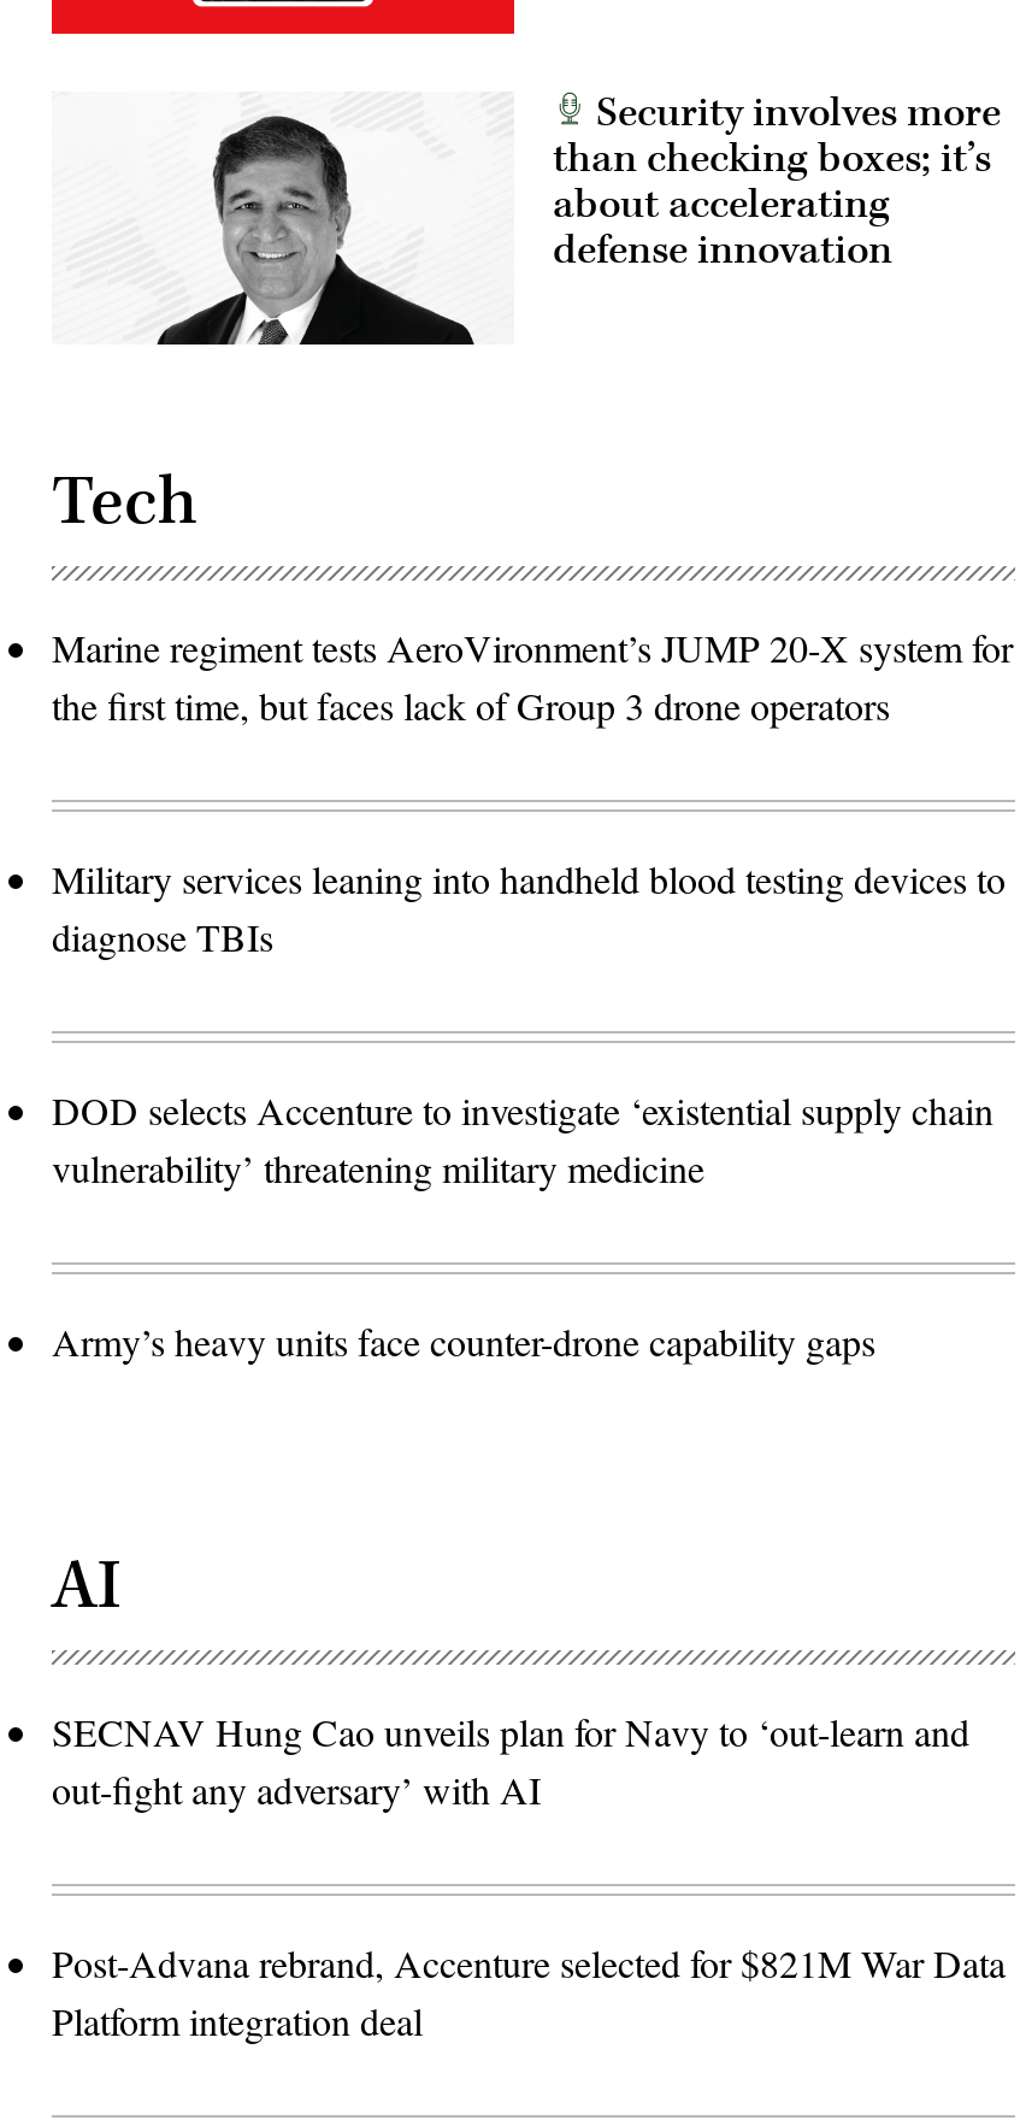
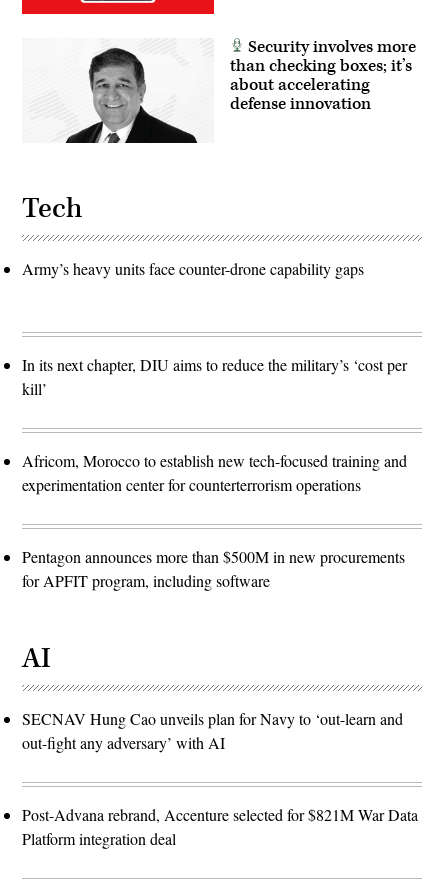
- Marine regiment tests AeroVironment’s JUMP 20-X system for
- the first time, but faces lack of Group 3 drone operators
- Military services leaning into handheld blood testing devices to
- diagnose TBIs
- DOD selects Accenture to investigate ‘existential supply chain
- vulnerability’ threatening military medicine

moved up: Army’s heavy units face counter-drone capability gaps

+ In its next chapter, DIU aims to reduce the military’s ‘cost per
+ kill’
+ Africom, Morocco to establish new tech-focused training and
+ experimentation center for counterterrorism operations
+ Pentagon announces more than $500M in new procurements
+ for APFIT program, including software
